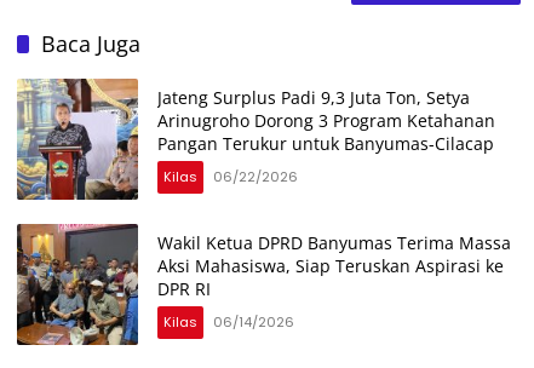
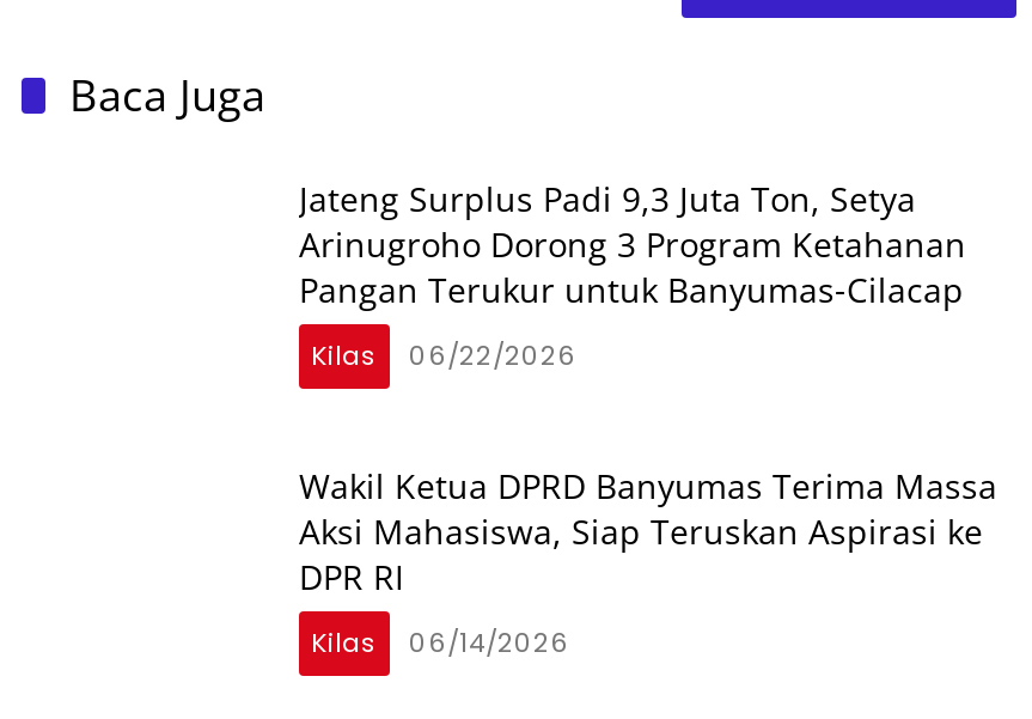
- [image]

- [image]
